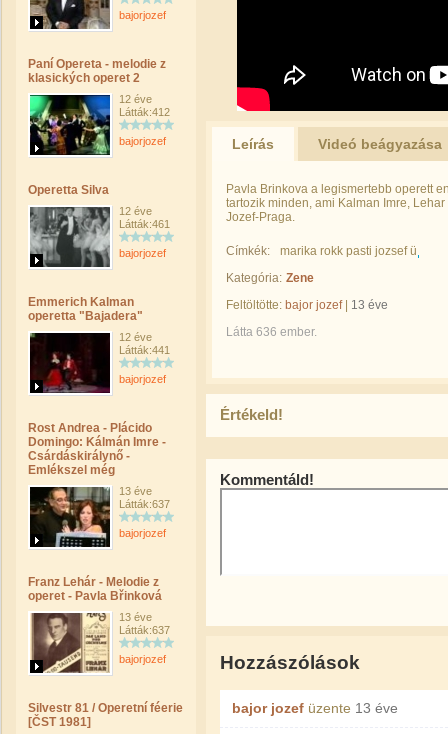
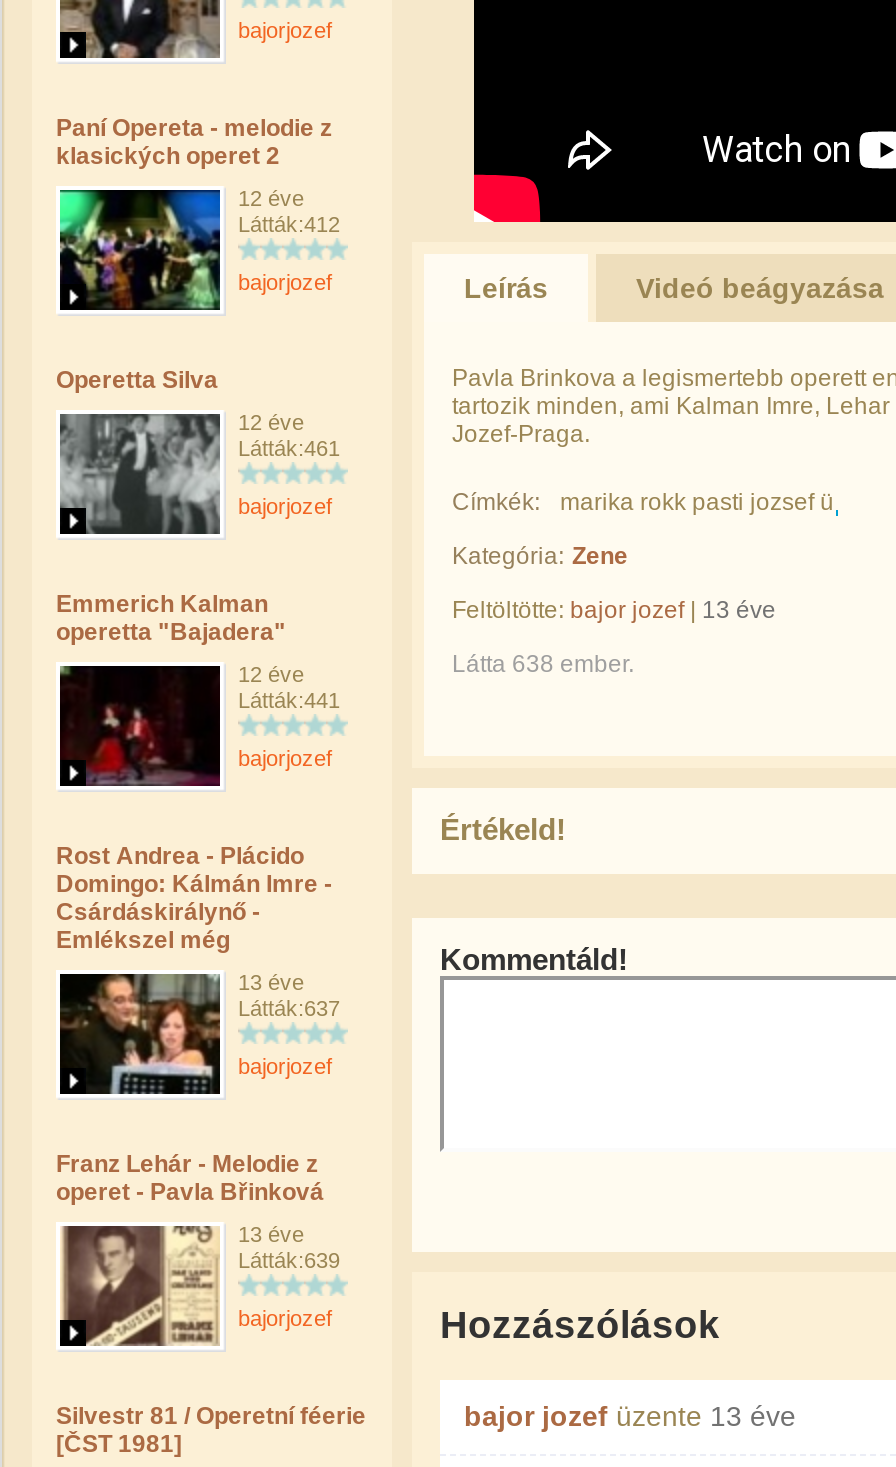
- Látta 636 ember.
+ Látta 638 ember.

- Látták:637
+ Látták:639
